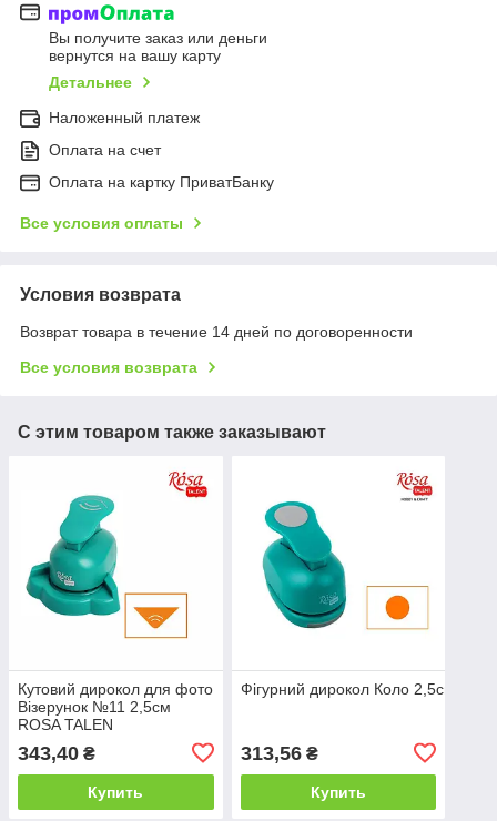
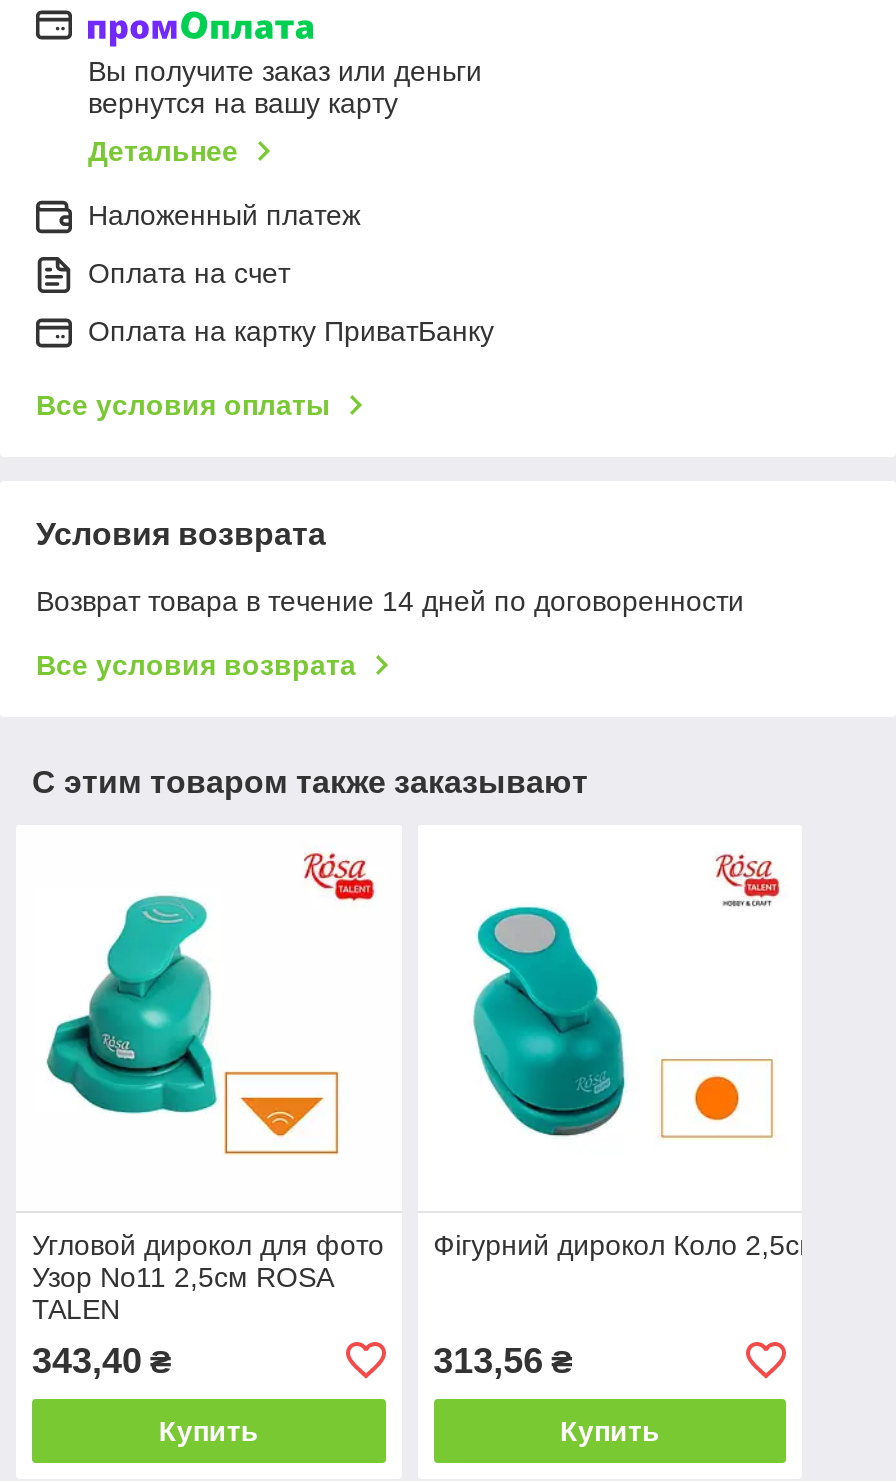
- Кутовий дирокол для фото
- Візерунок №11 2,5см
- ROSA TALEN
+ Угловой дирокол для фото
+ Узор No11 2,5см ROSA
+ TALEN
